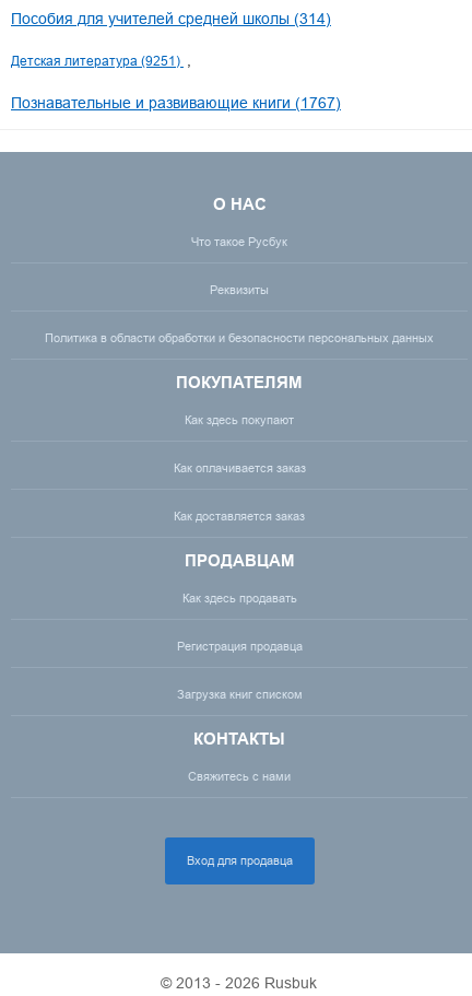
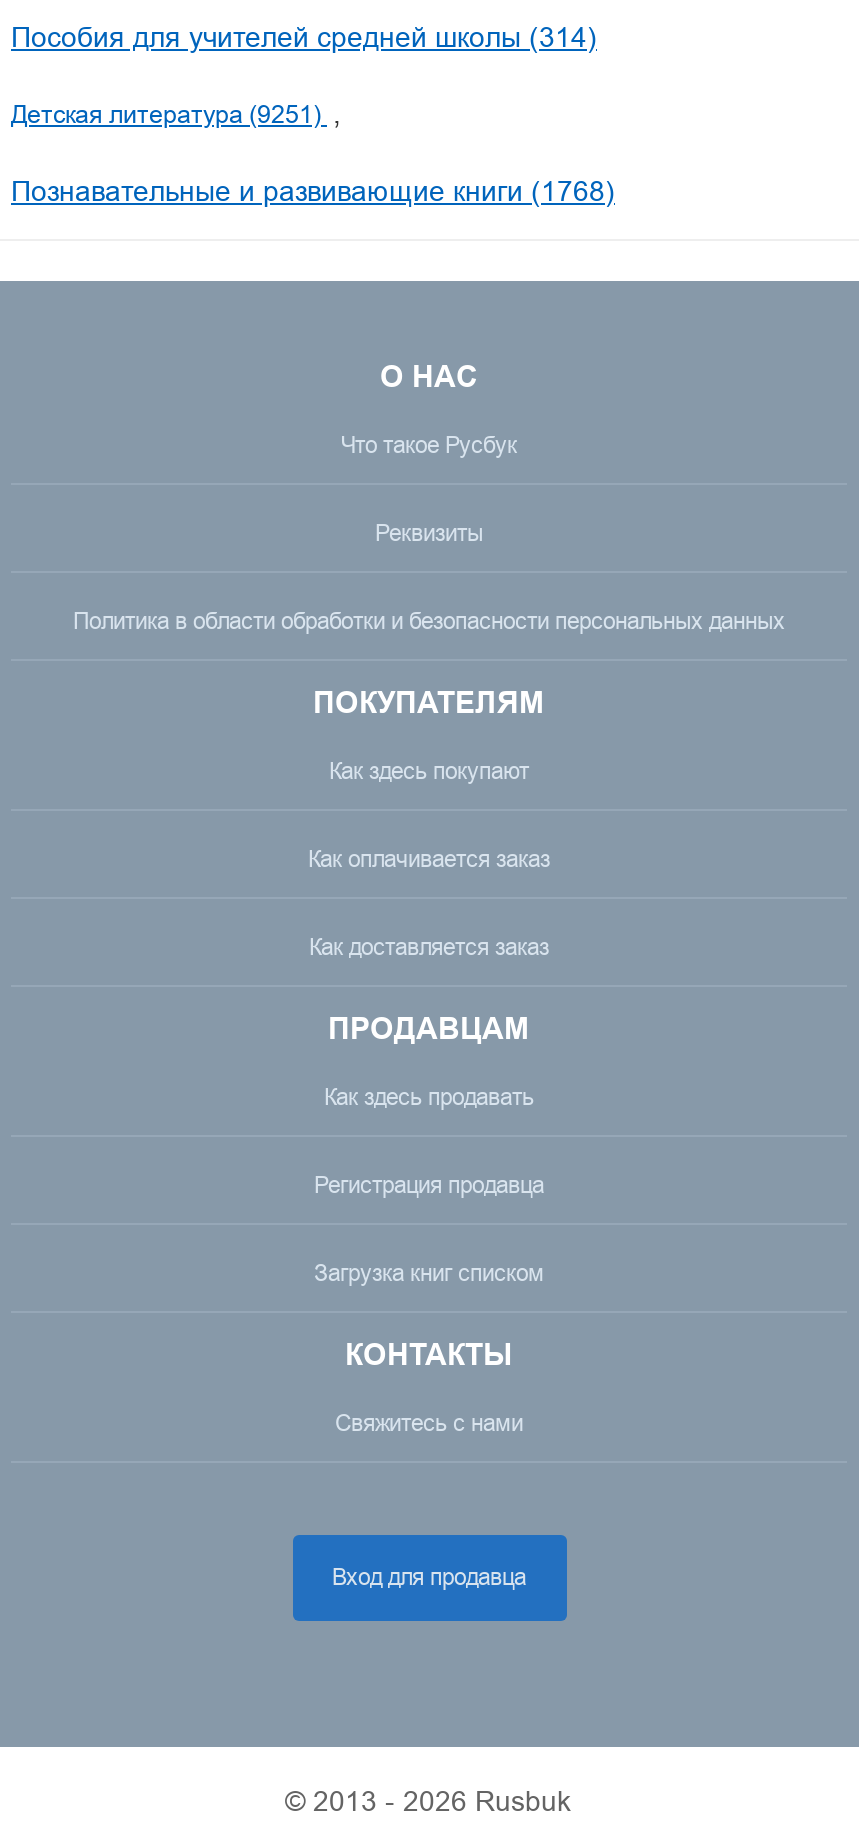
- Познавательные и развивающие книги (1767)
+ Познавательные и развивающие книги (1768)
